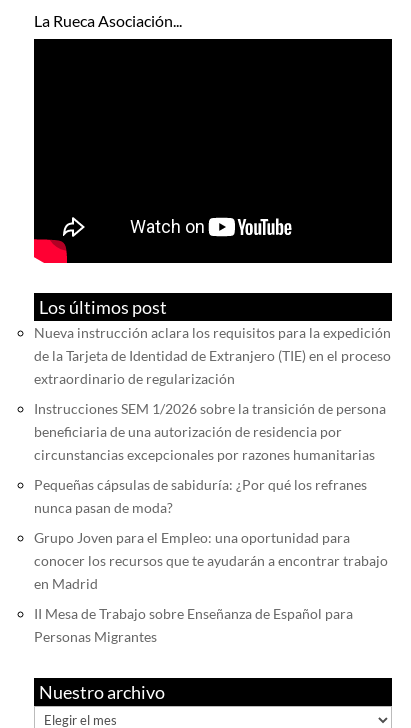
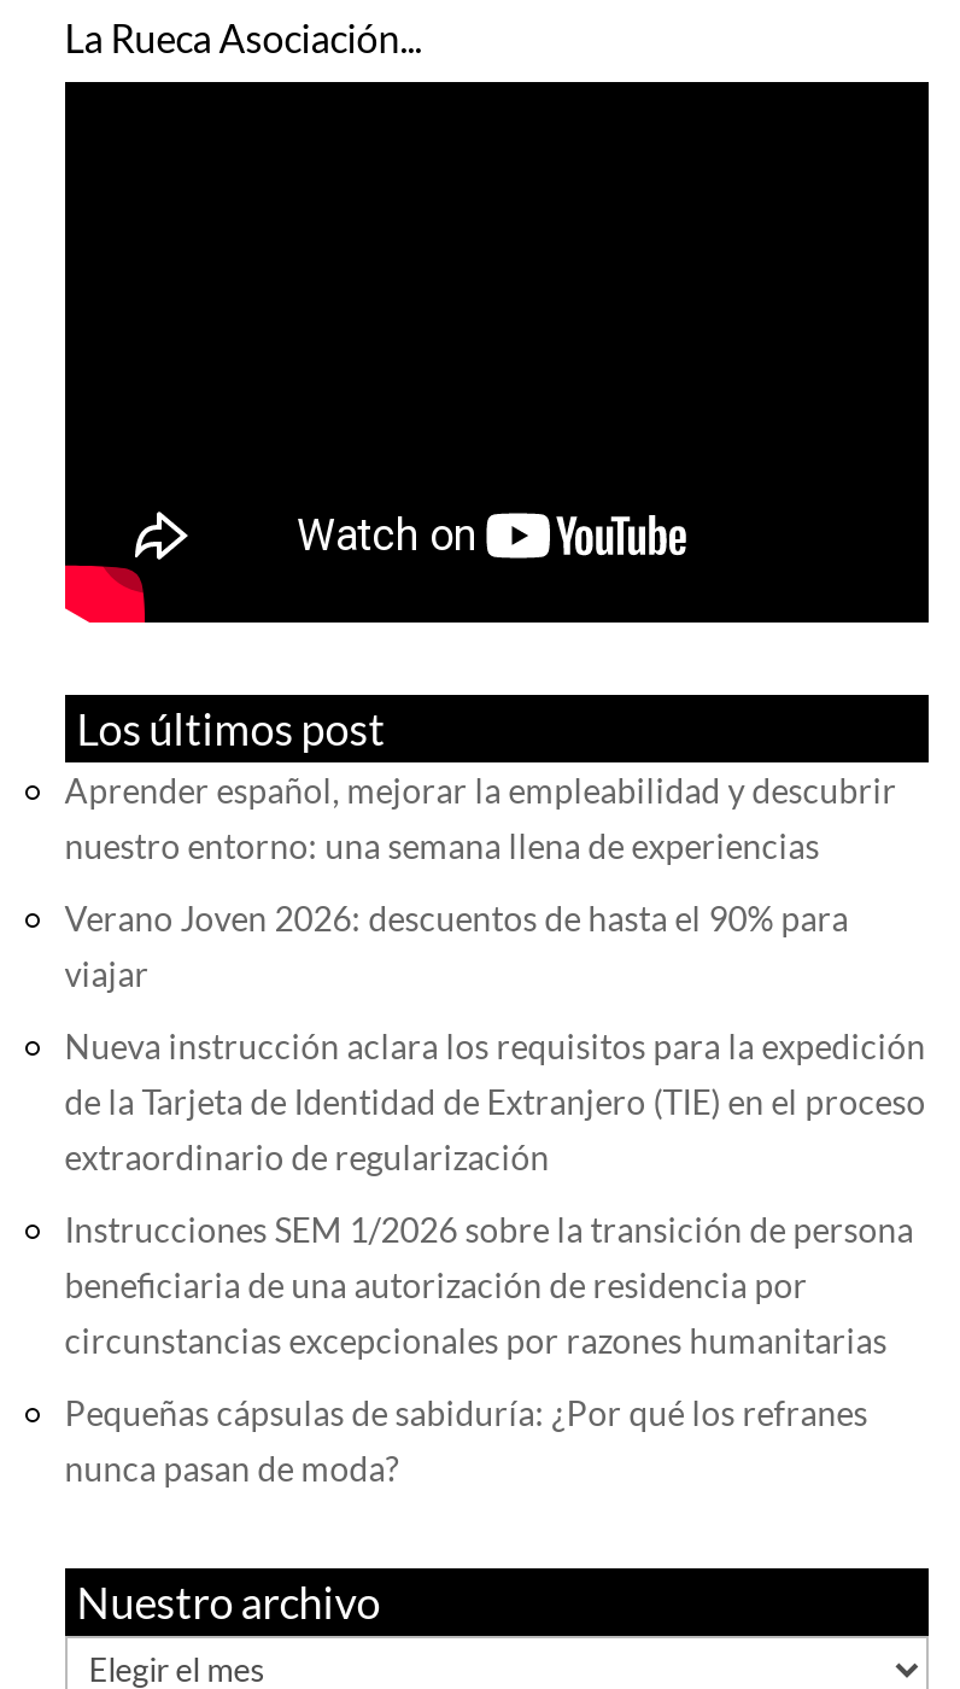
+ Aprender español, mejorar la empleabilidad y descubrir
+ nuestro entorno: una semana llena de experiencias
+ Verano Joven 2026: descuentos de hasta el 90% para
+ viajar

moved down: Nueva instrucción aclara los requisitos para la expedición | de la Tarjeta de Identidad de Extranjero (TIE) en el proceso | extraordinario de regularización | Instrucciones SEM 1/2026 sobre la transición de persona | beneficiaria de una autorización de residencia por | circunstancias excepcionales por razones humanitarias | Pequeñas cápsulas de sabiduría: ¿Por qué los refranes | nunca pasan de moda?

- Grupo Joven para el Empleo: una oportunidad para
- conocer los recursos que te ayudarán a encontrar trabajo
- en Madrid
- II Mesa de Trabajo sobre Enseñanza de Español para
- Personas Migrantes
